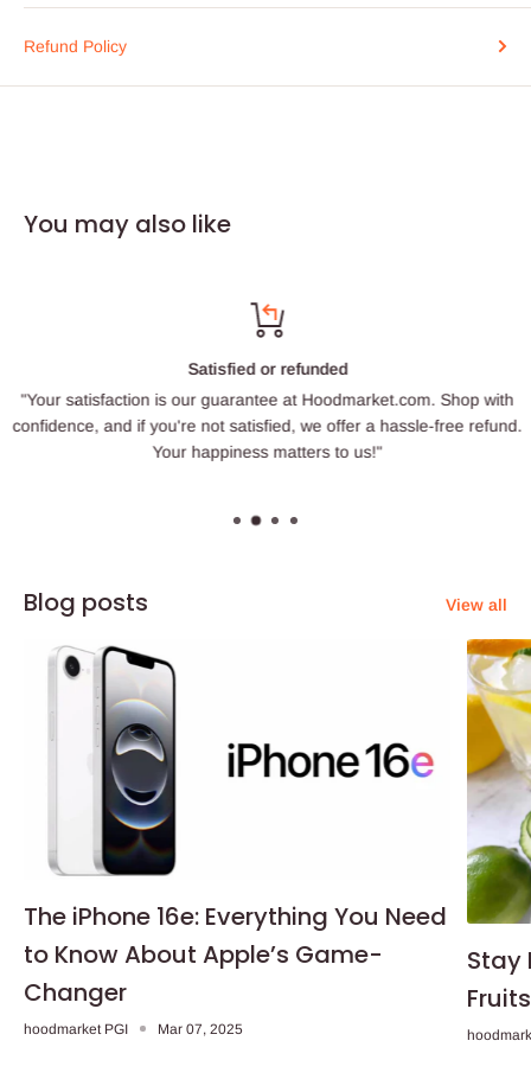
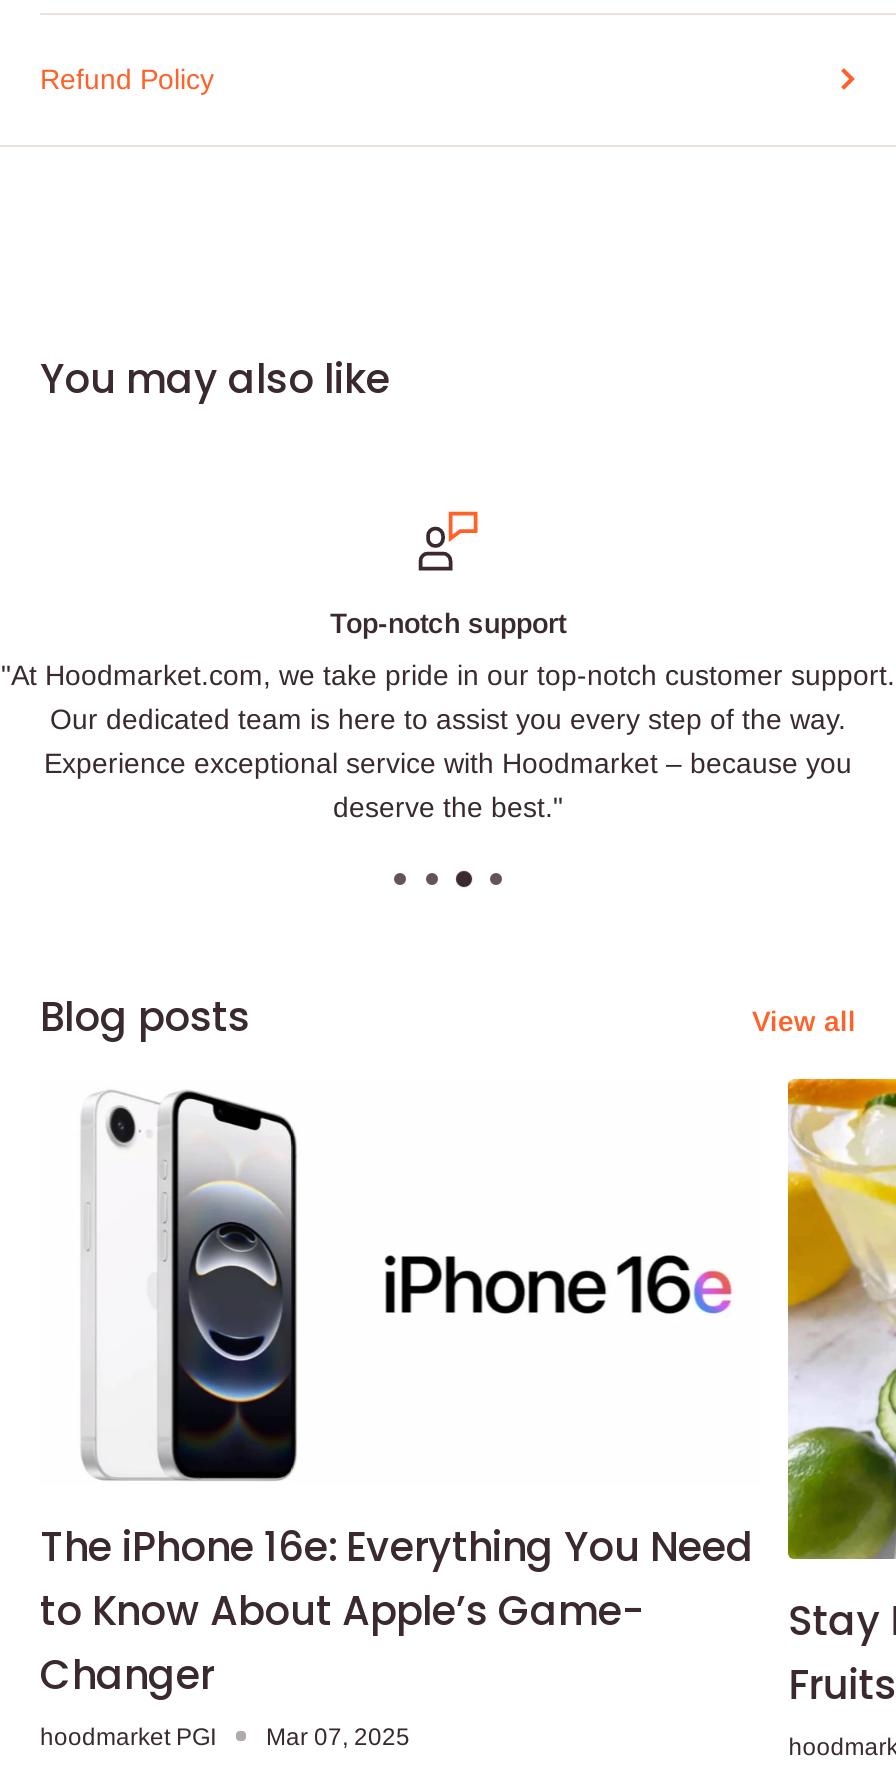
- [image]
- Satisfied or refunded
+ [image]
+ Top-notch support

- "Your satisfaction is our guarantee at Hoodmarket.com. Shop with
- confidence, and if you're not satisfied, we offer a hassle-free refund.
- Your happiness matters to us!"
+ "At Hoodmarket.com, we take pride in our top-notch customer support.
+ Our dedicated team is here to assist you every step of the way.
+ Experience exceptional service with Hoodmarket – because you
+ deserve the best."
